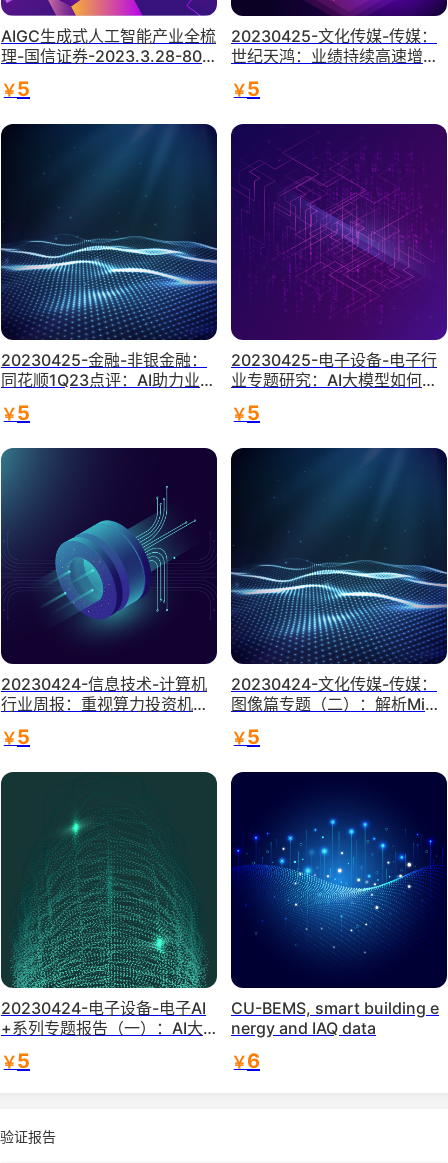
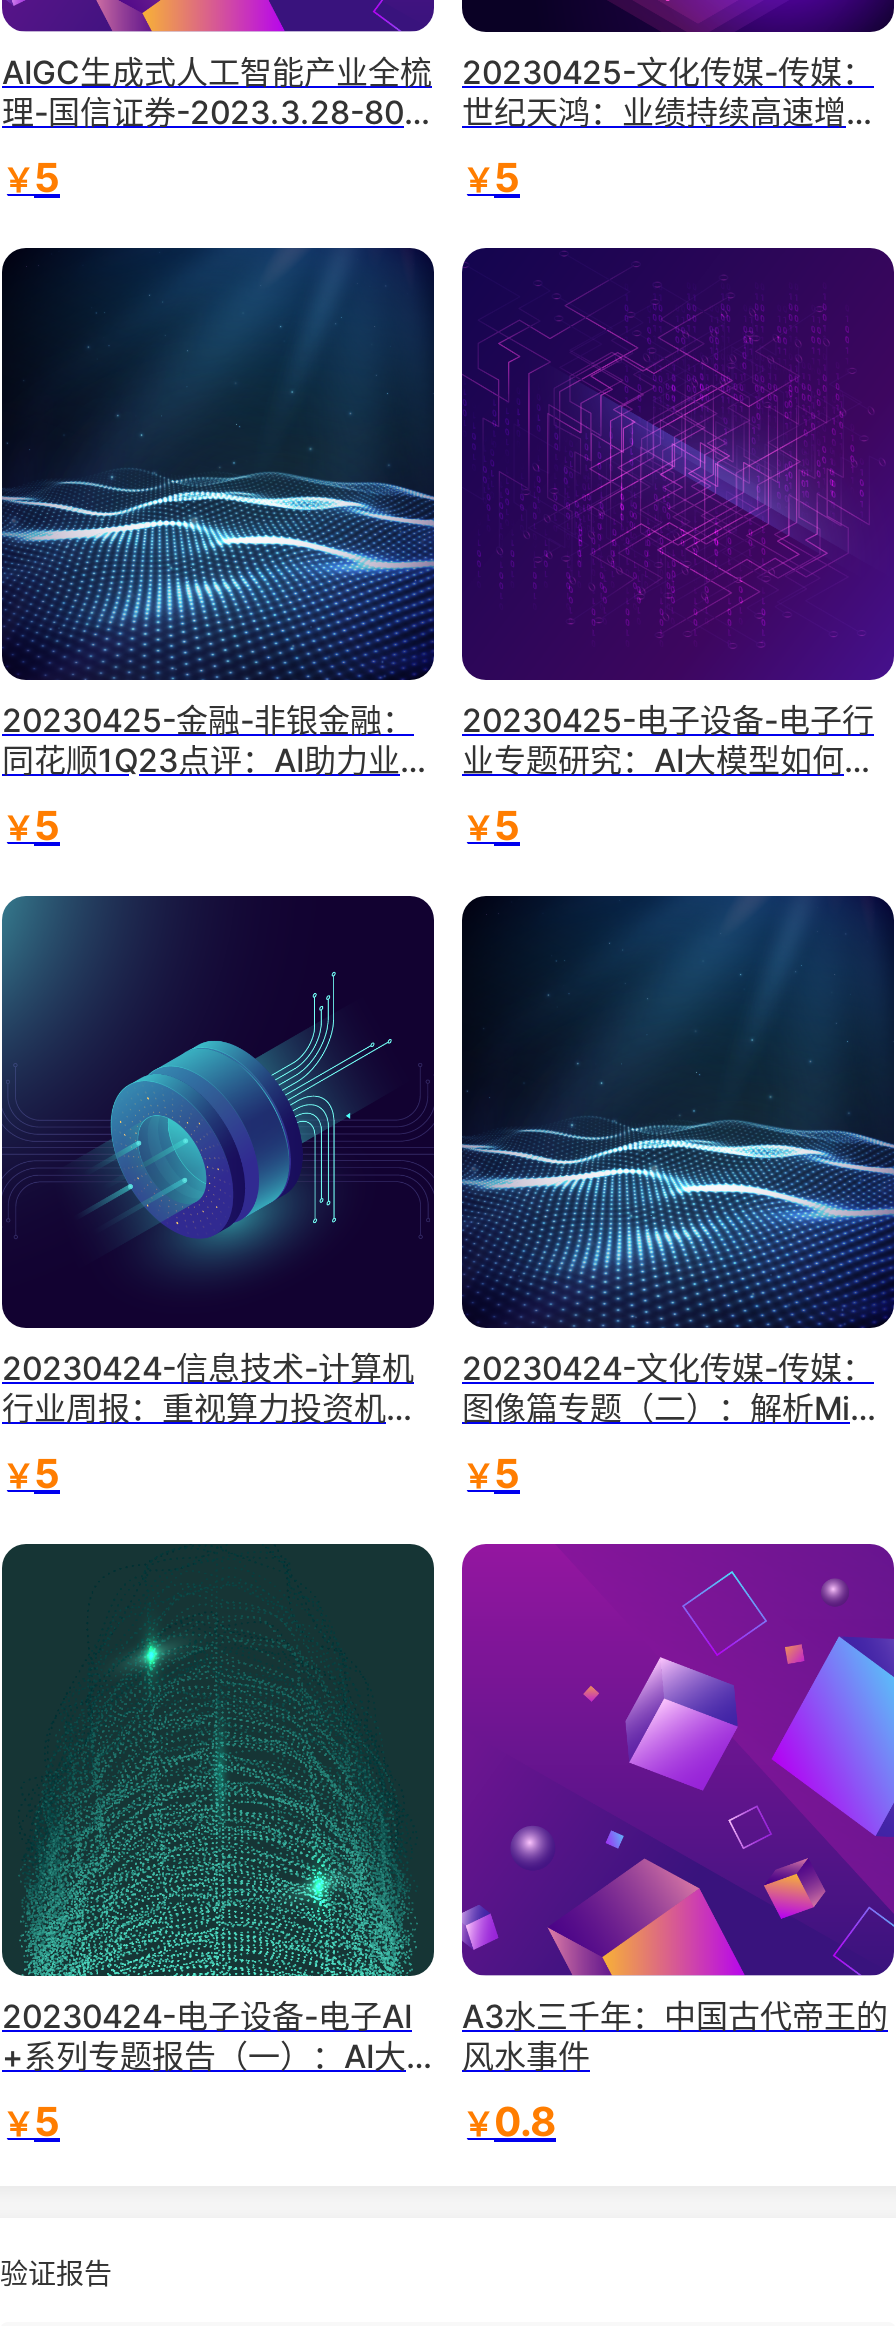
- [image]
- CU-BEMS, smart building e
- nergy and IAQ data
+ [image]
+ A3水三千年：中国古代帝王的
+ 风水事件

- ￥6
+ ￥0.8
